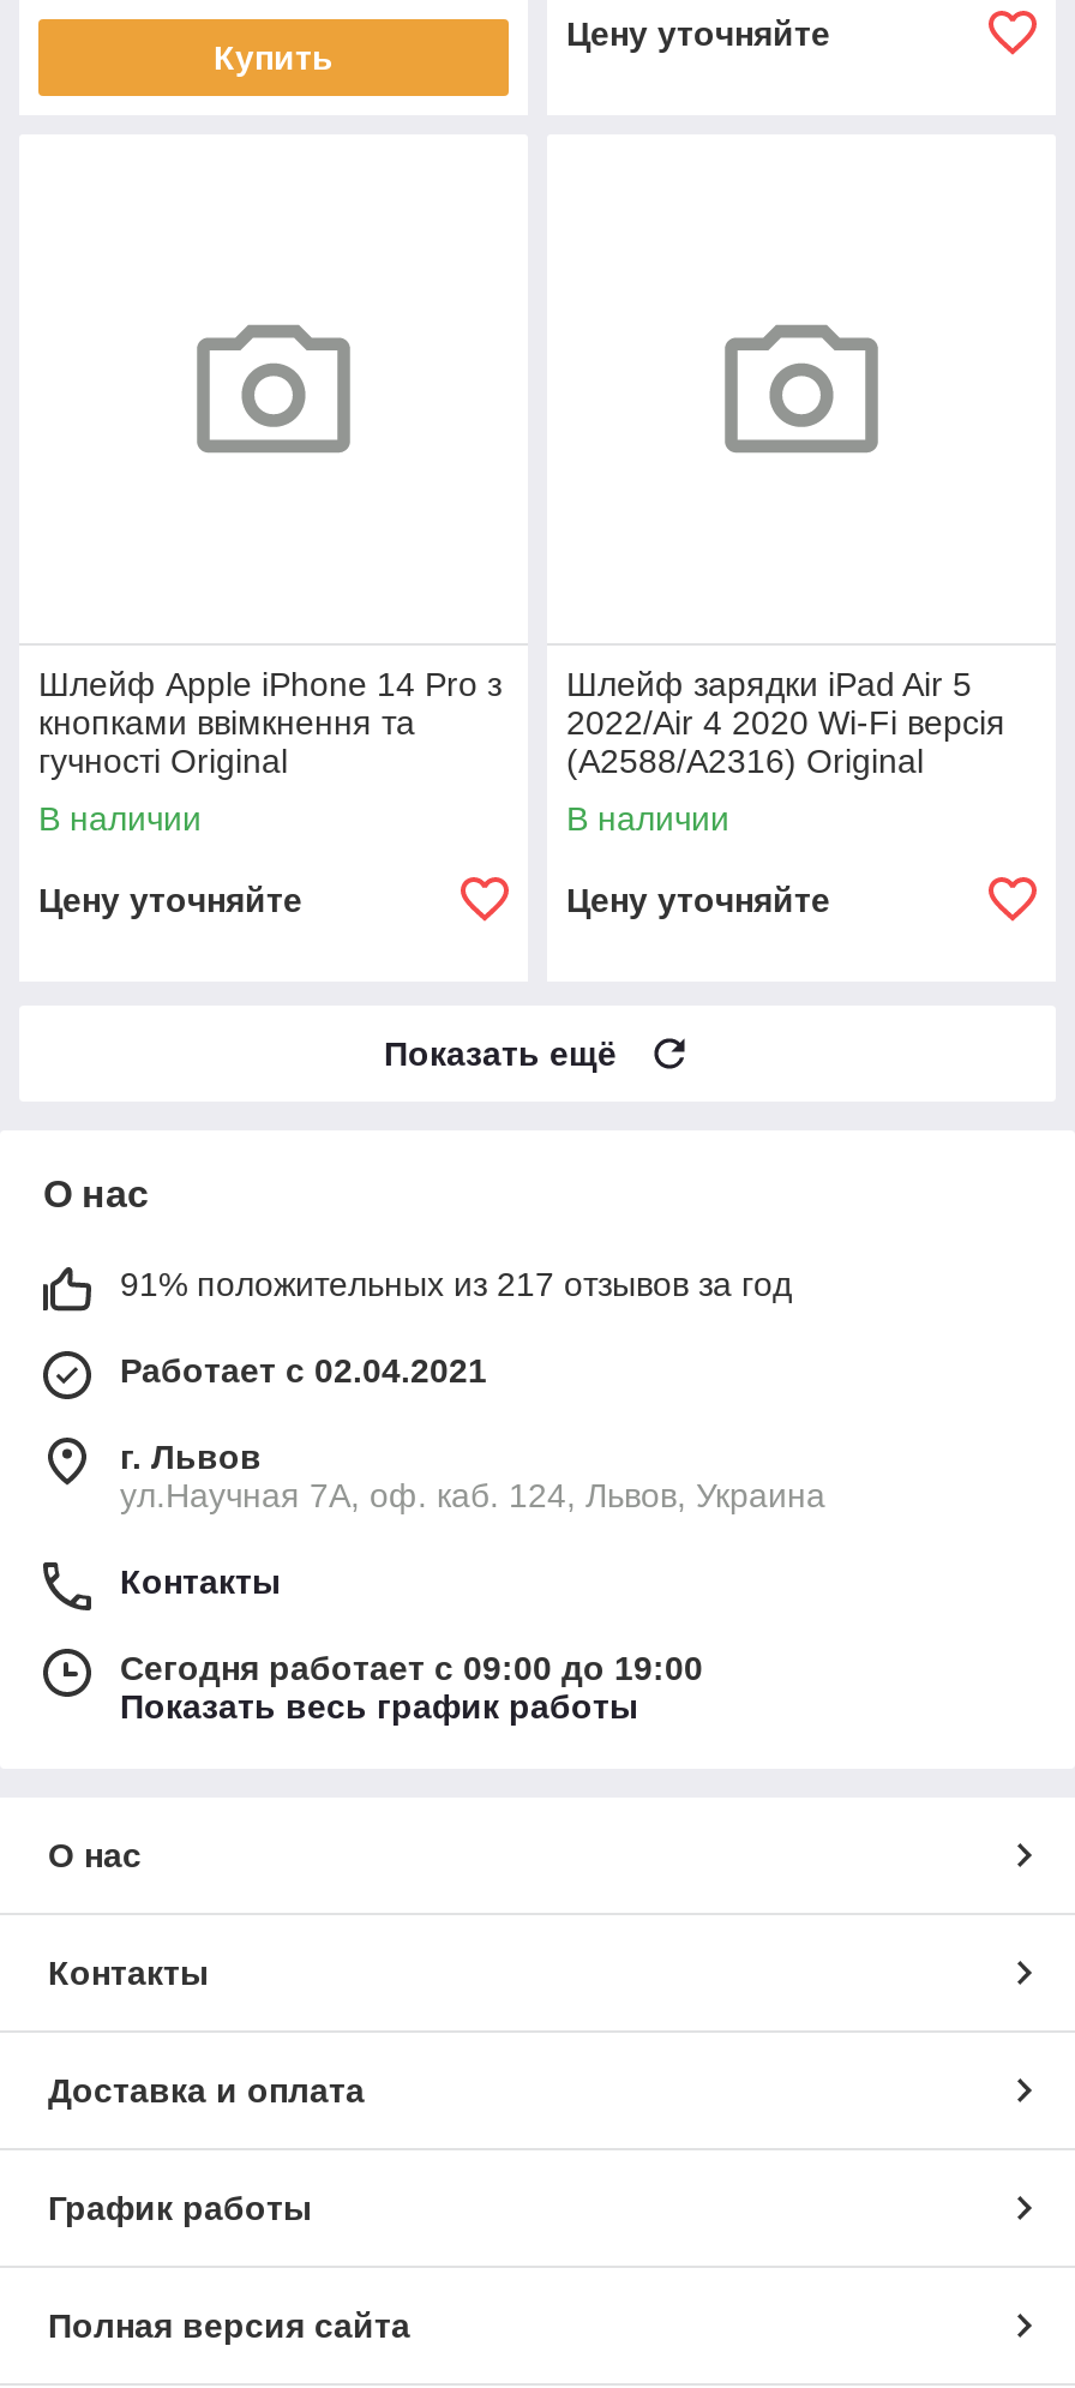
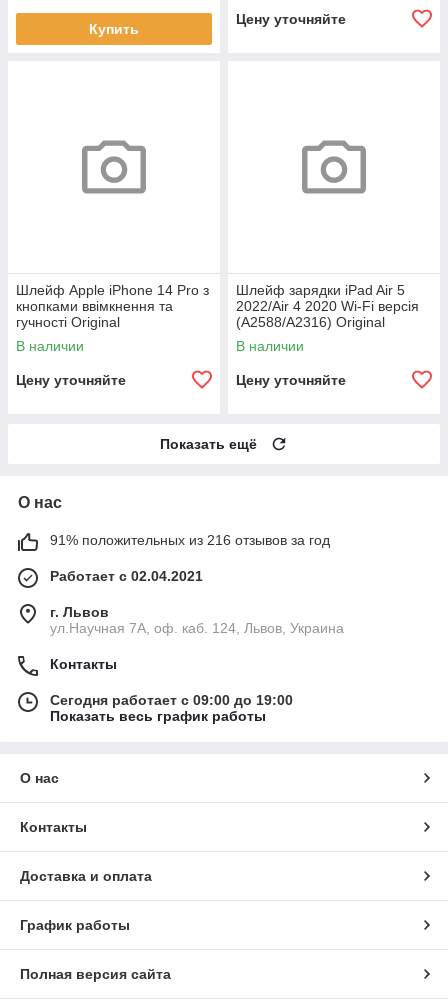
- 91% положительных из 217 отзывов за год
+ 91% положительных из 216 отзывов за год
